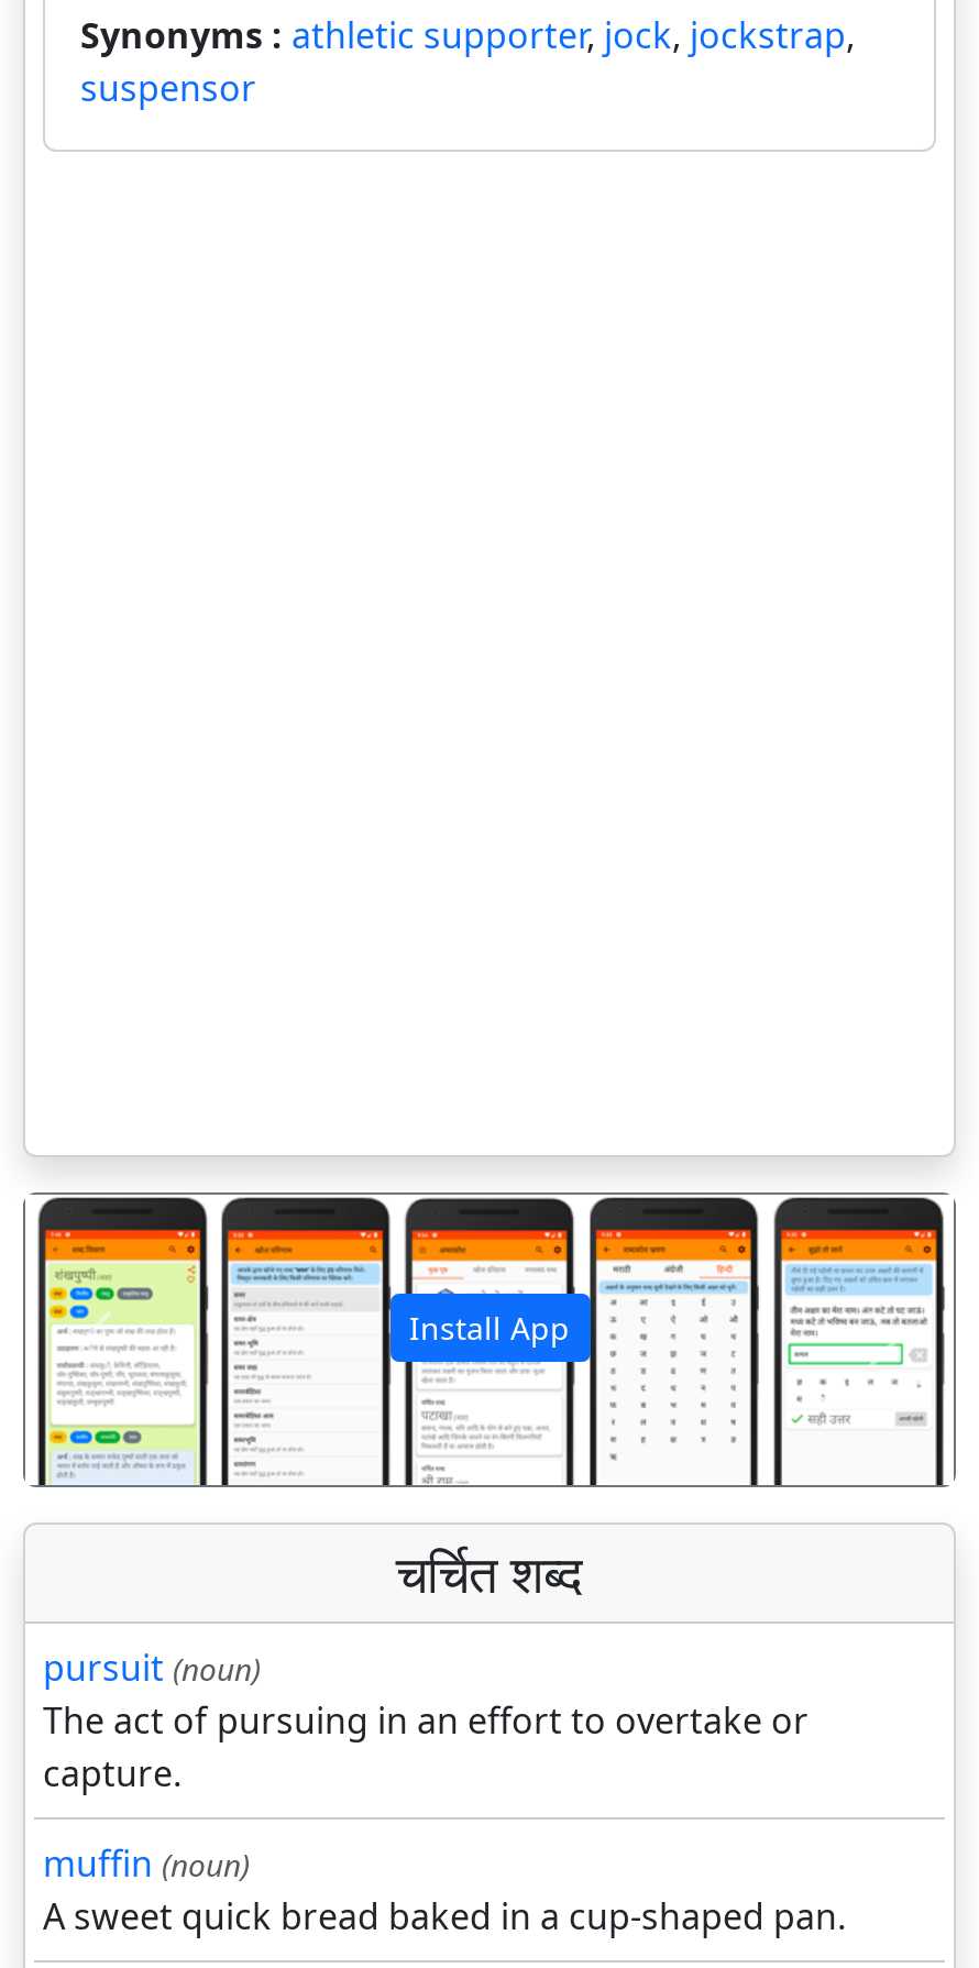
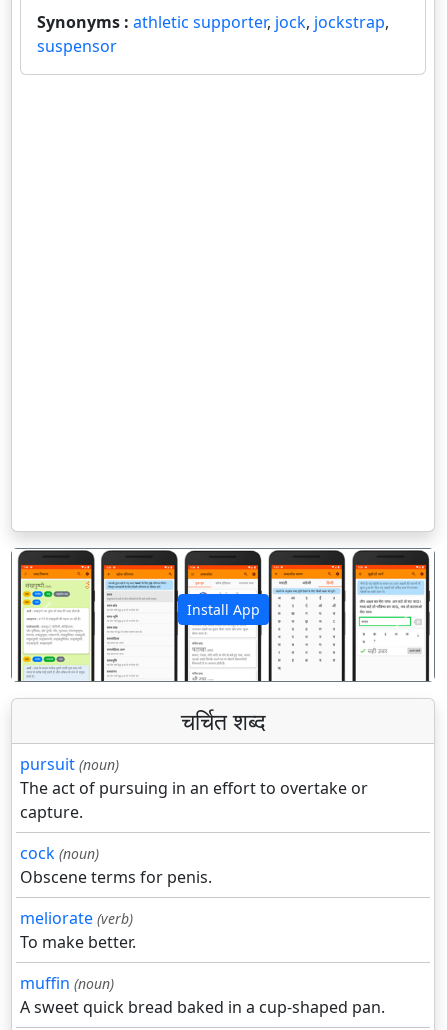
+ cock (noun)
+ Obscene terms for penis.
+ meliorate (verb)
+ To make better.
